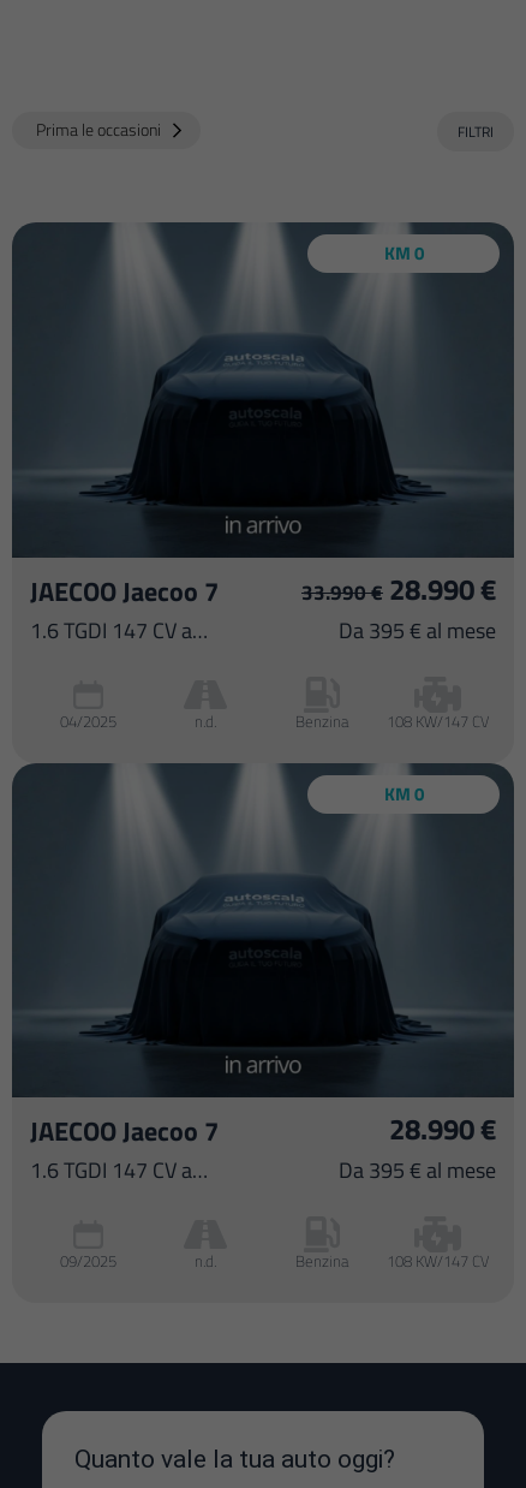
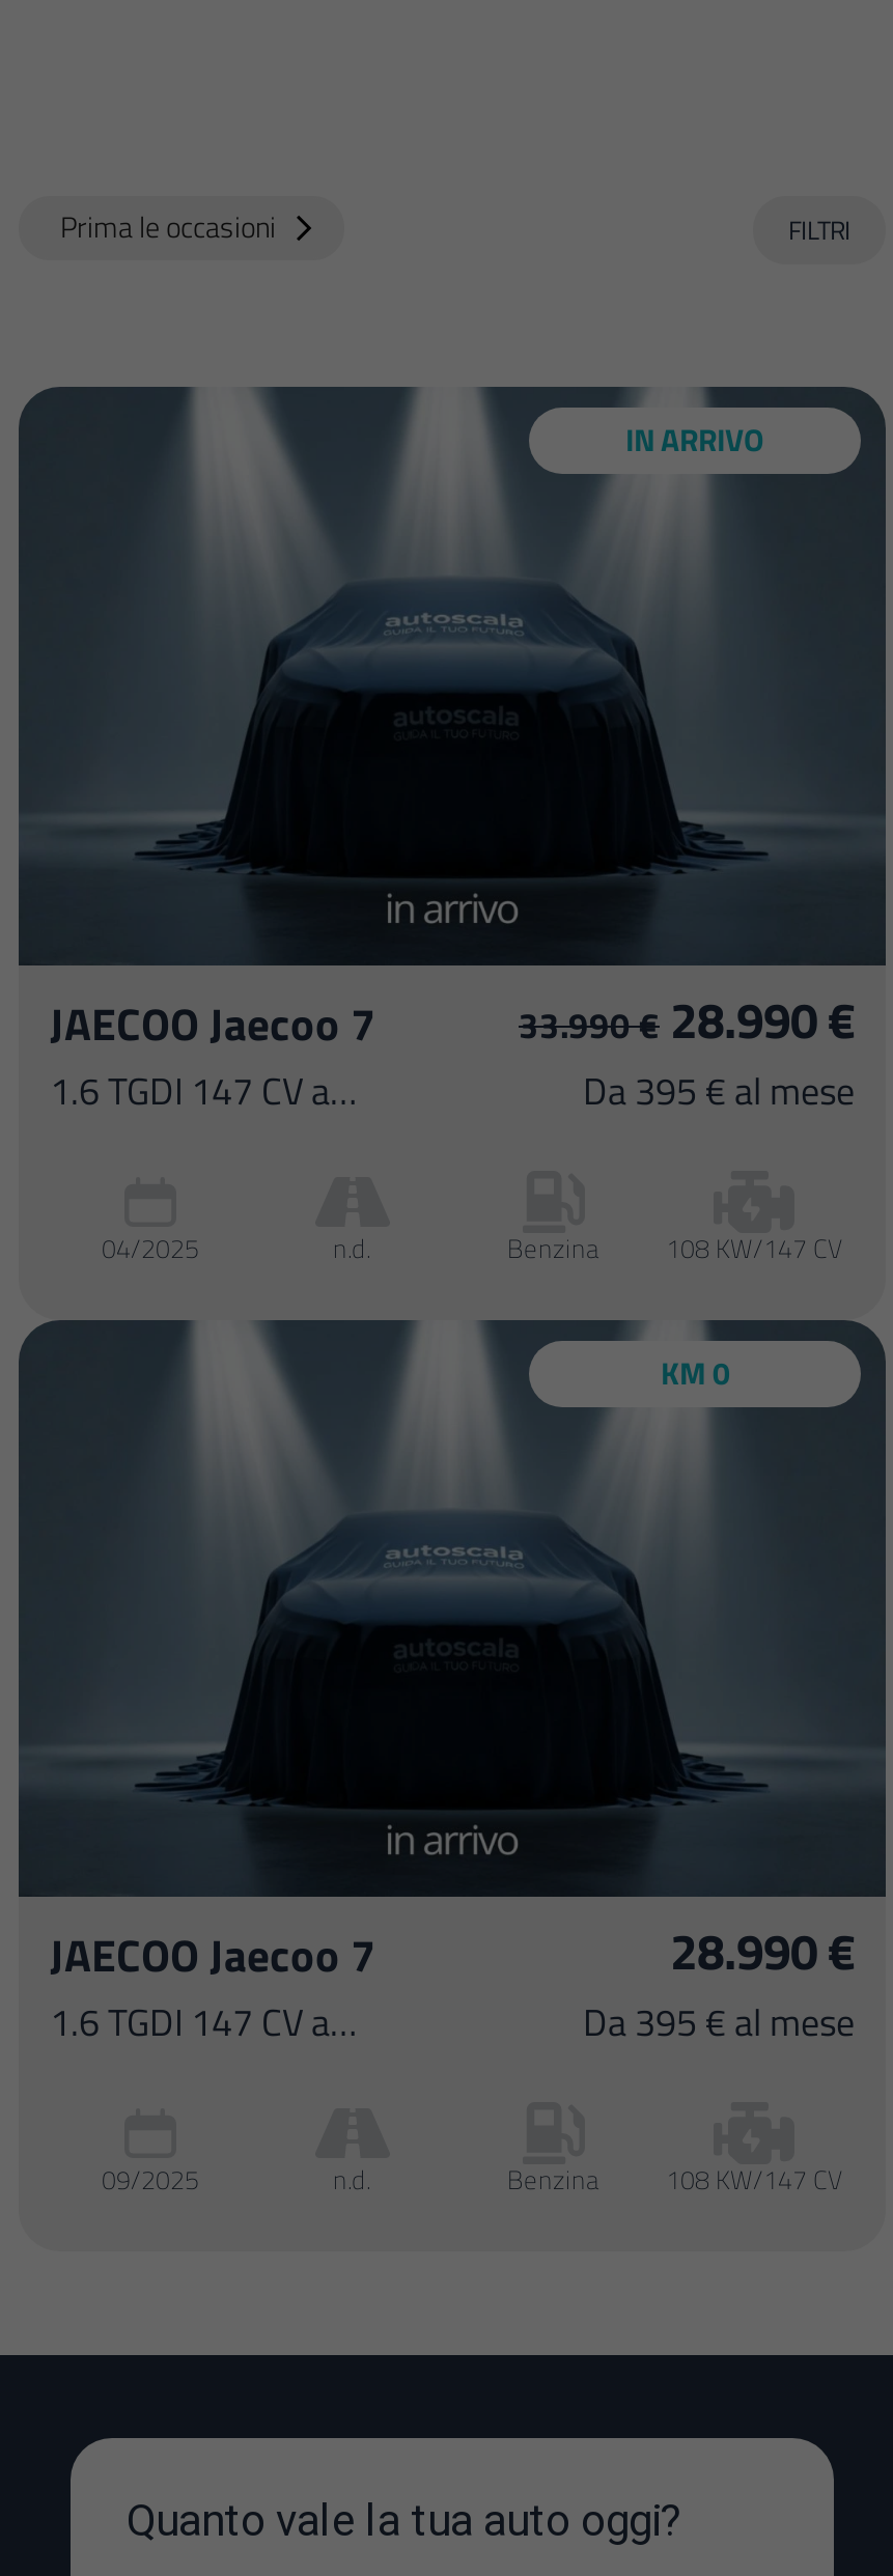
- KM 0
+ IN ARRIVO
